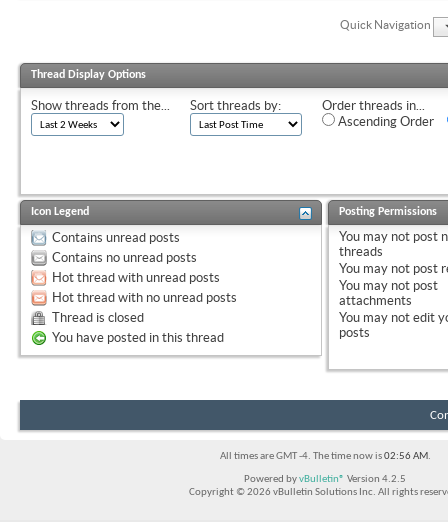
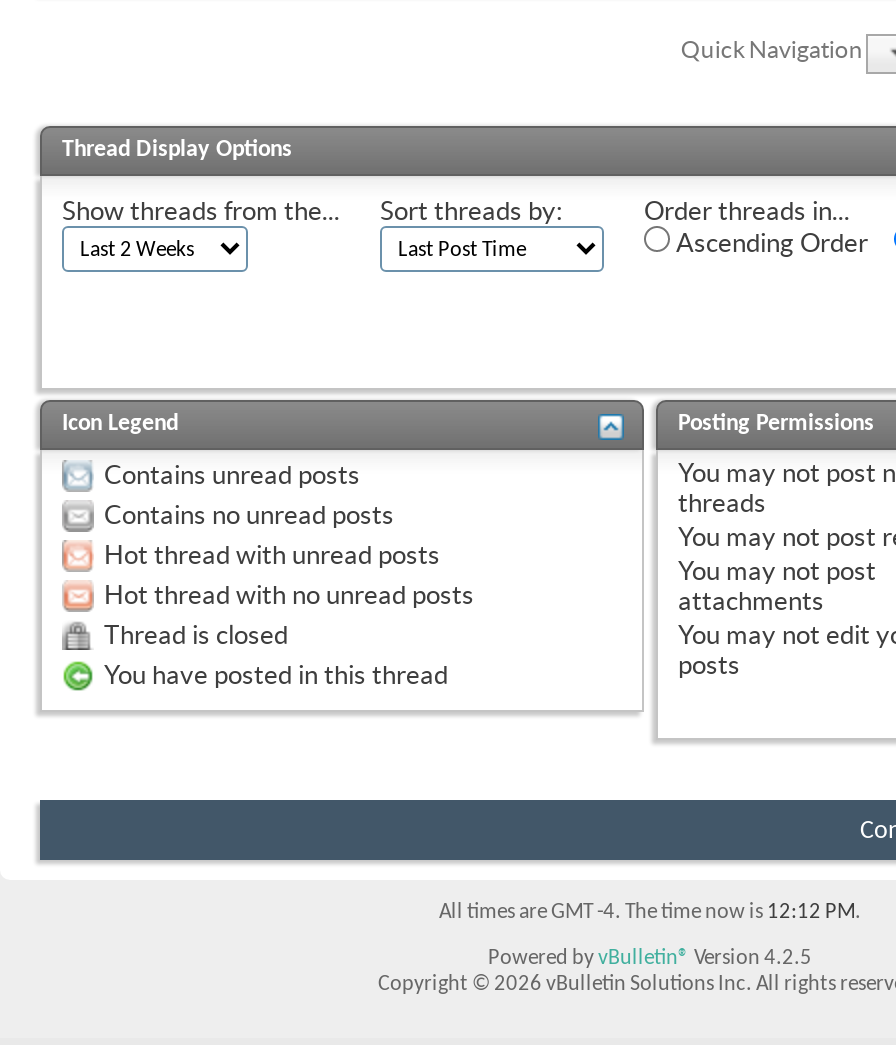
- All times are GMT -4. The time now is 02:56 AM.
+ All times are GMT -4. The time now is 12:12 PM.
